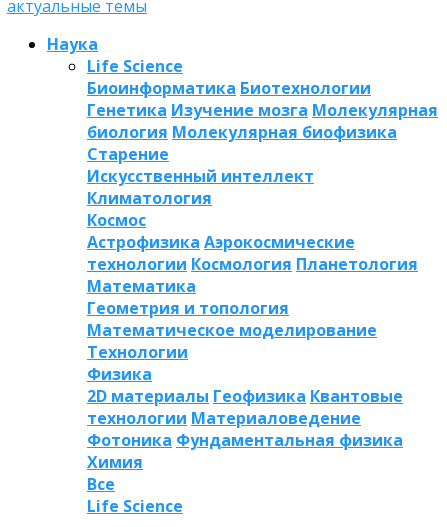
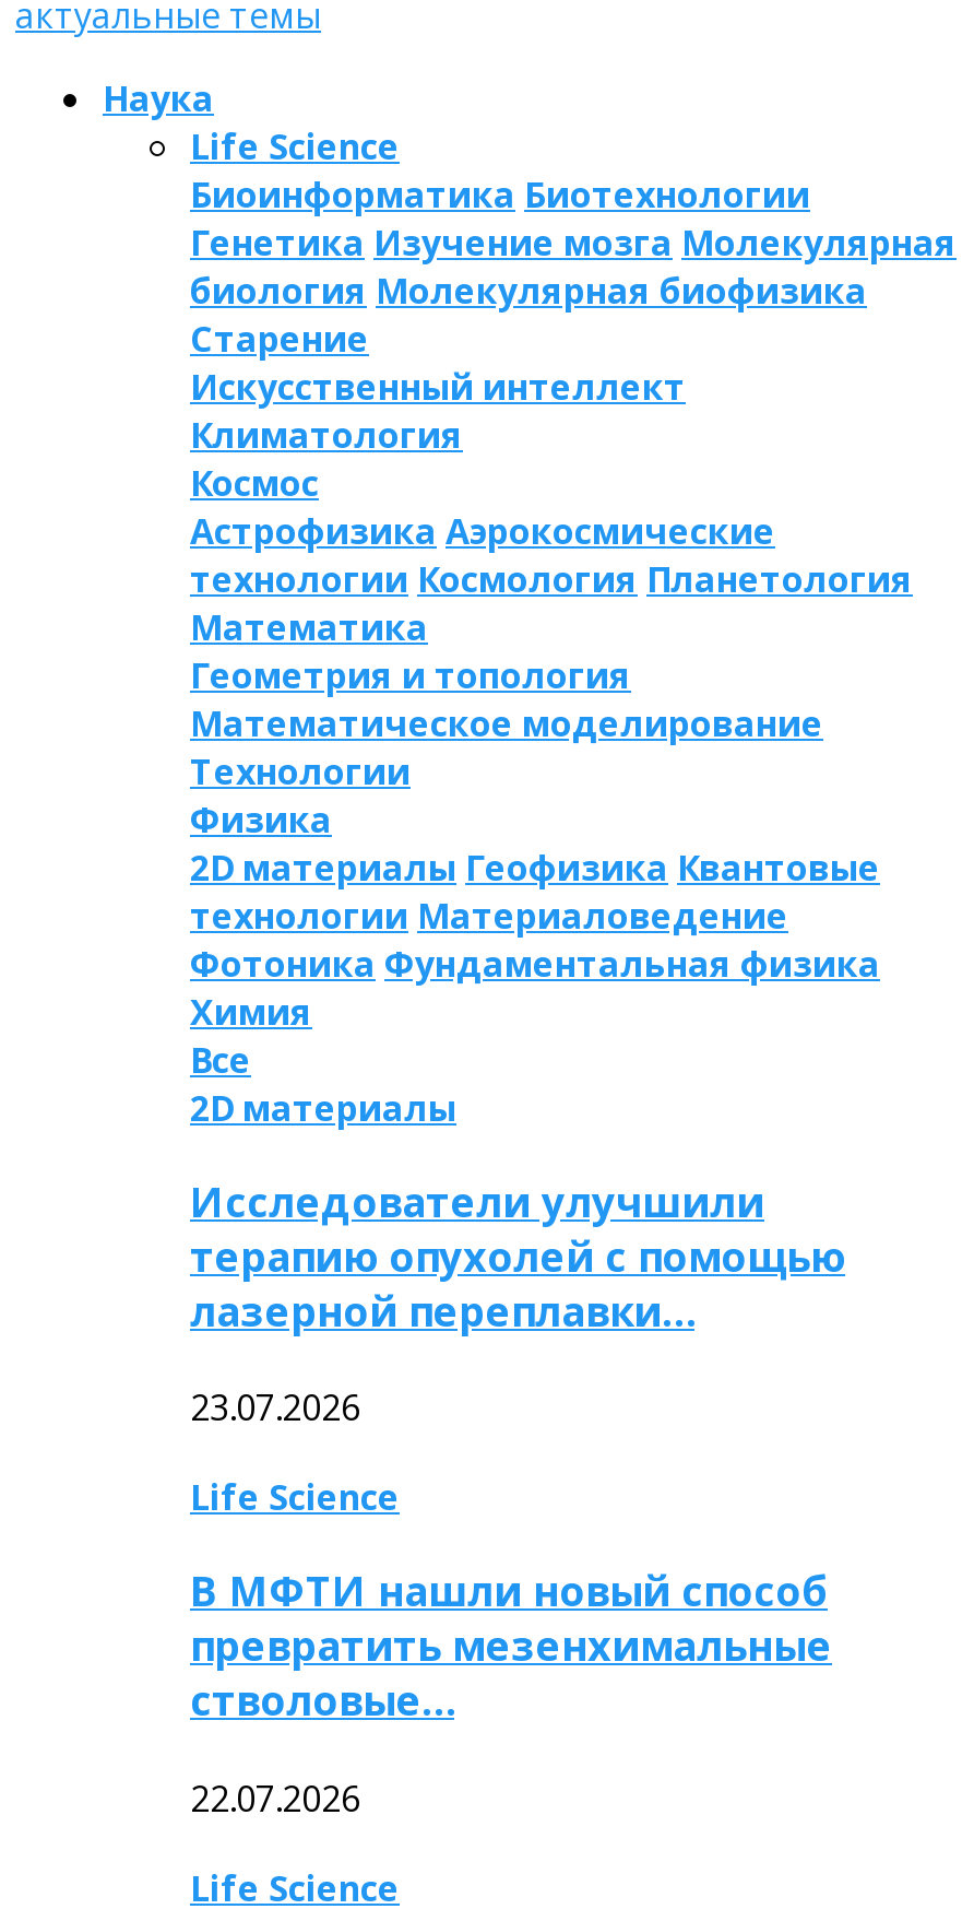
+ 2D материалы
+ Исследователи улучшили
+ терапию опухолей с помощью
+ лазерной переплавки…
+ 23.07.2026
+ Life Science
+ В МФТИ нашли новый способ
+ превратить мезенхимальные
+ стволовые…
+ 22.07.2026
